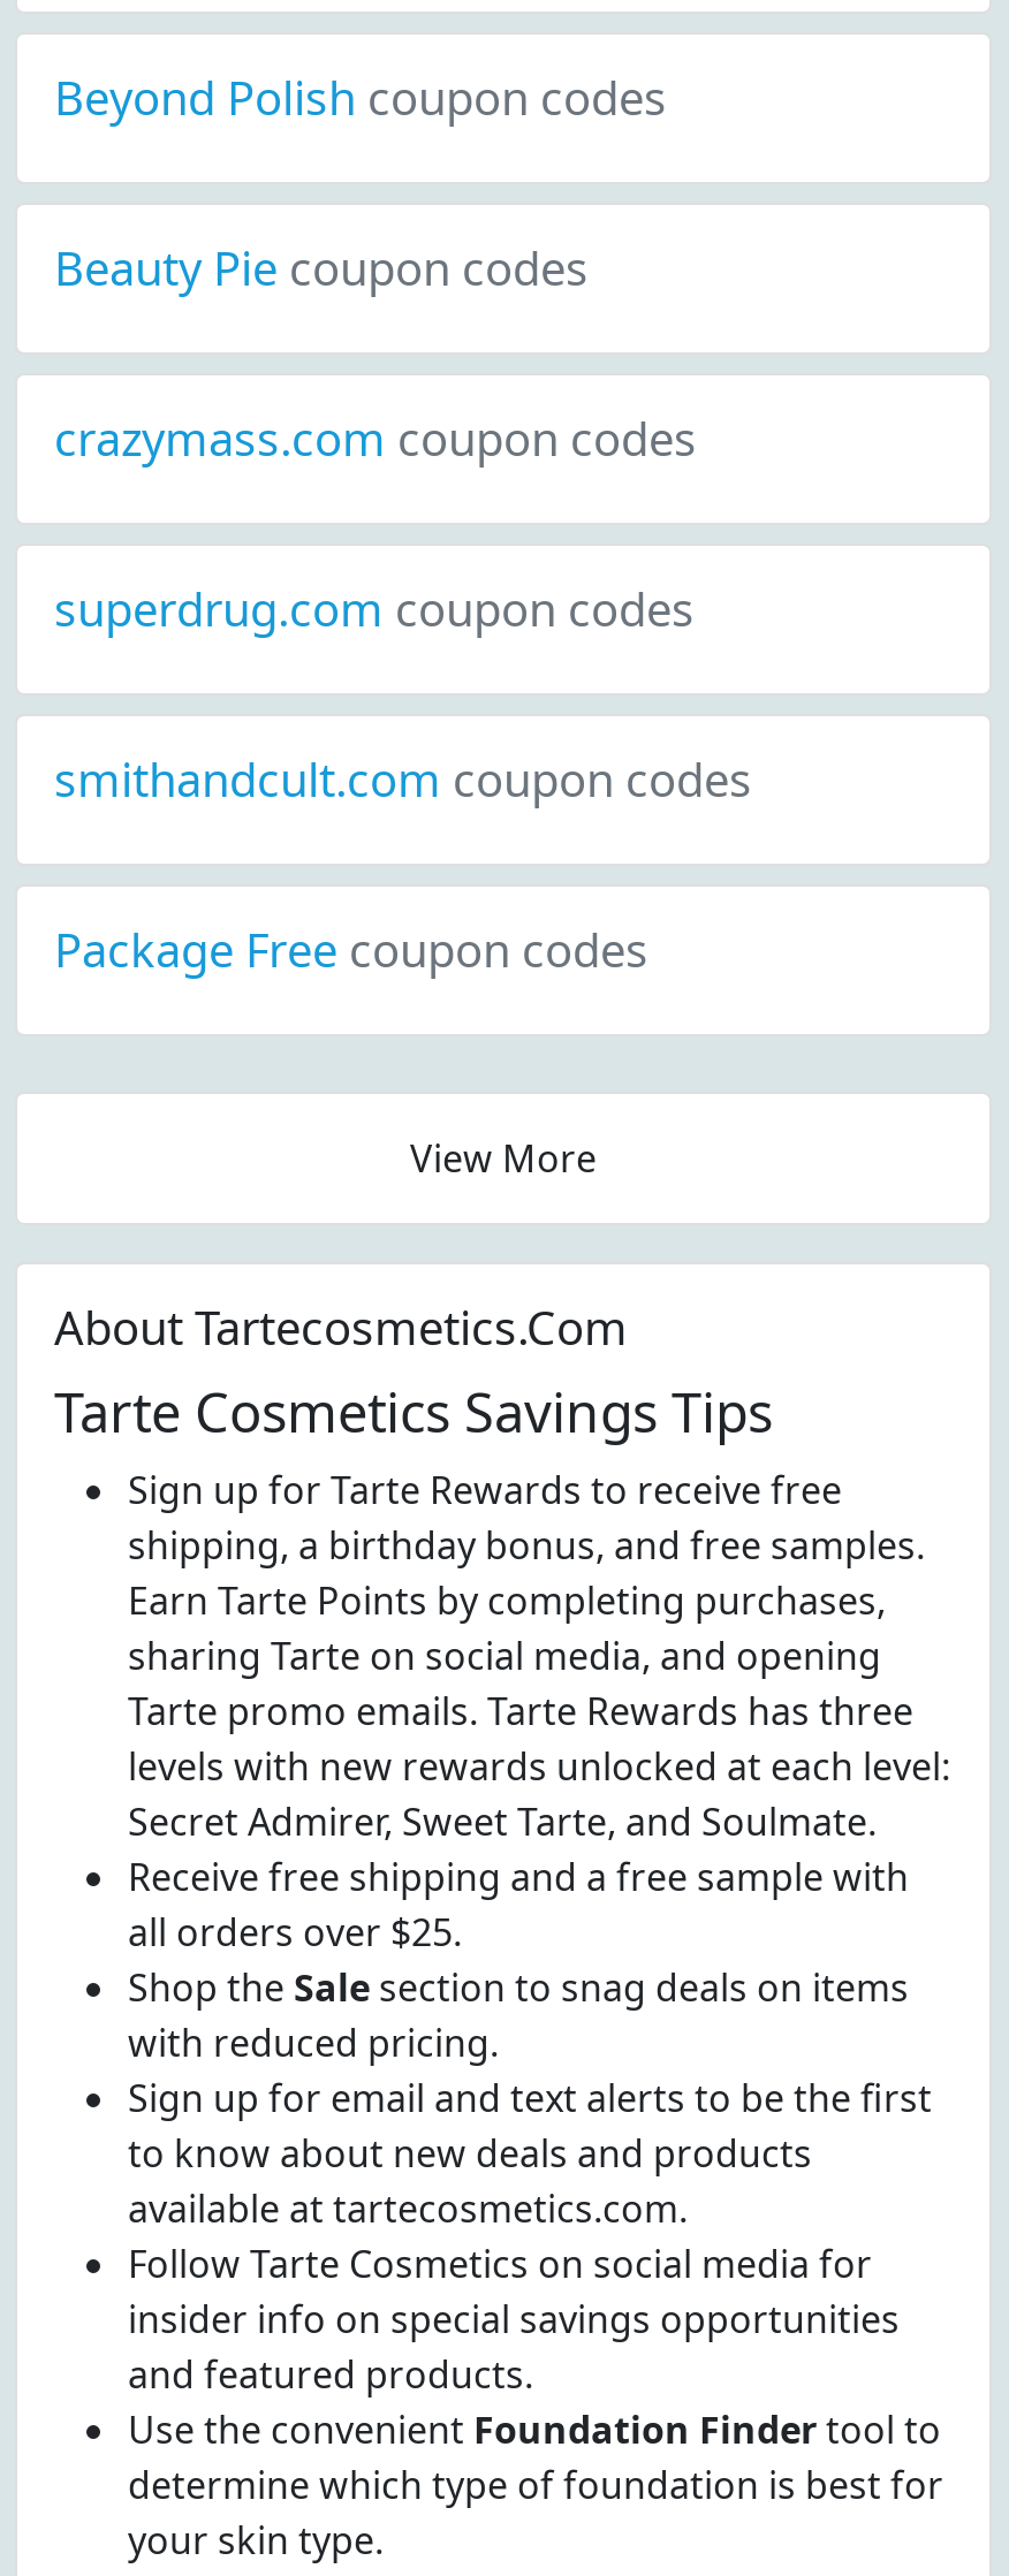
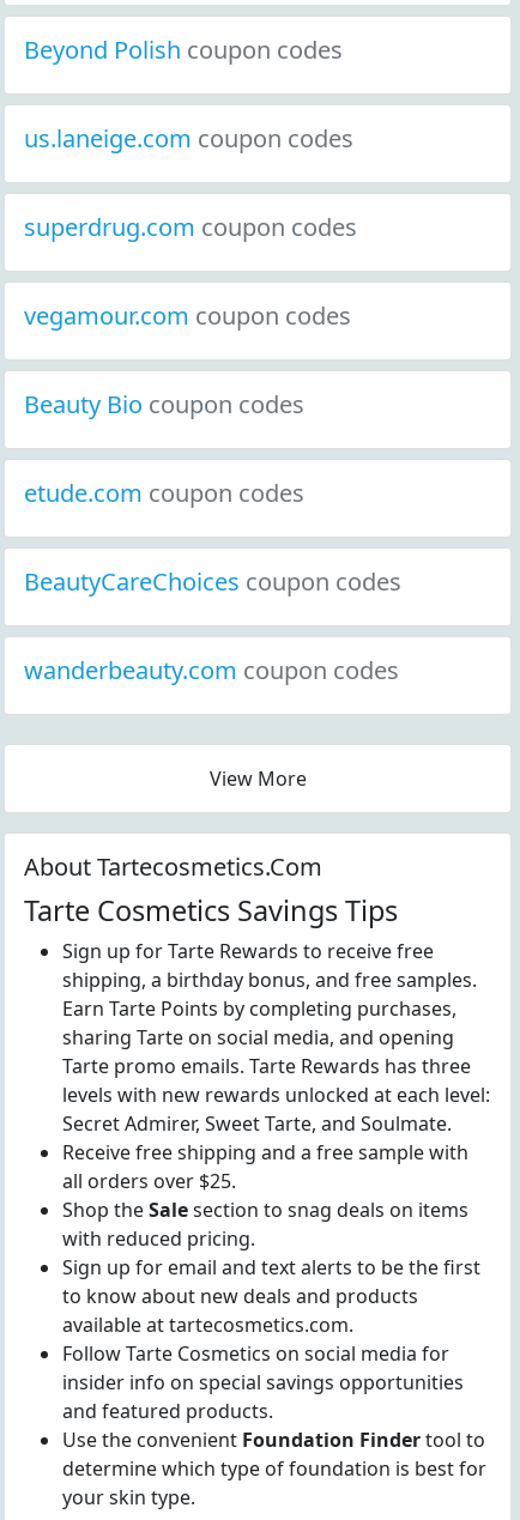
- Beauty Pie coupon codes
- crazymass.com coupon codes
+ us.laneige.com coupon codes

moved up: superdrug.com coupon codes

- smithandcult.com coupon codes
- Package Free coupon codes
+ vegamour.com coupon codes
+ Beauty Bio coupon codes
+ etude.com coupon codes
+ BeautyCareChoices coupon codes
+ wanderbeauty.com coupon codes
